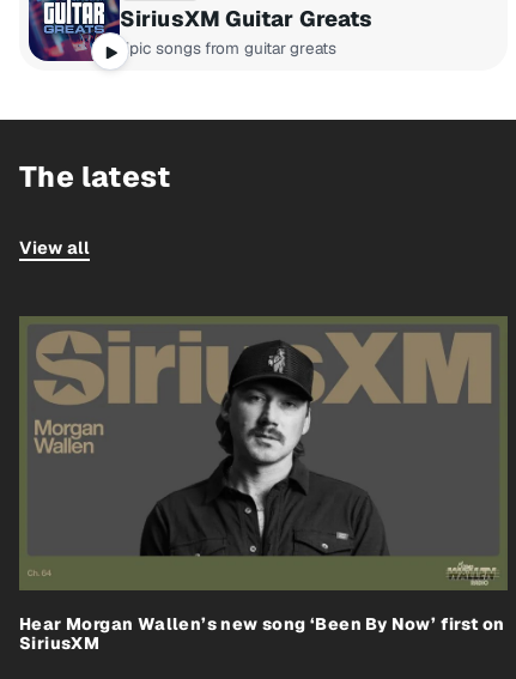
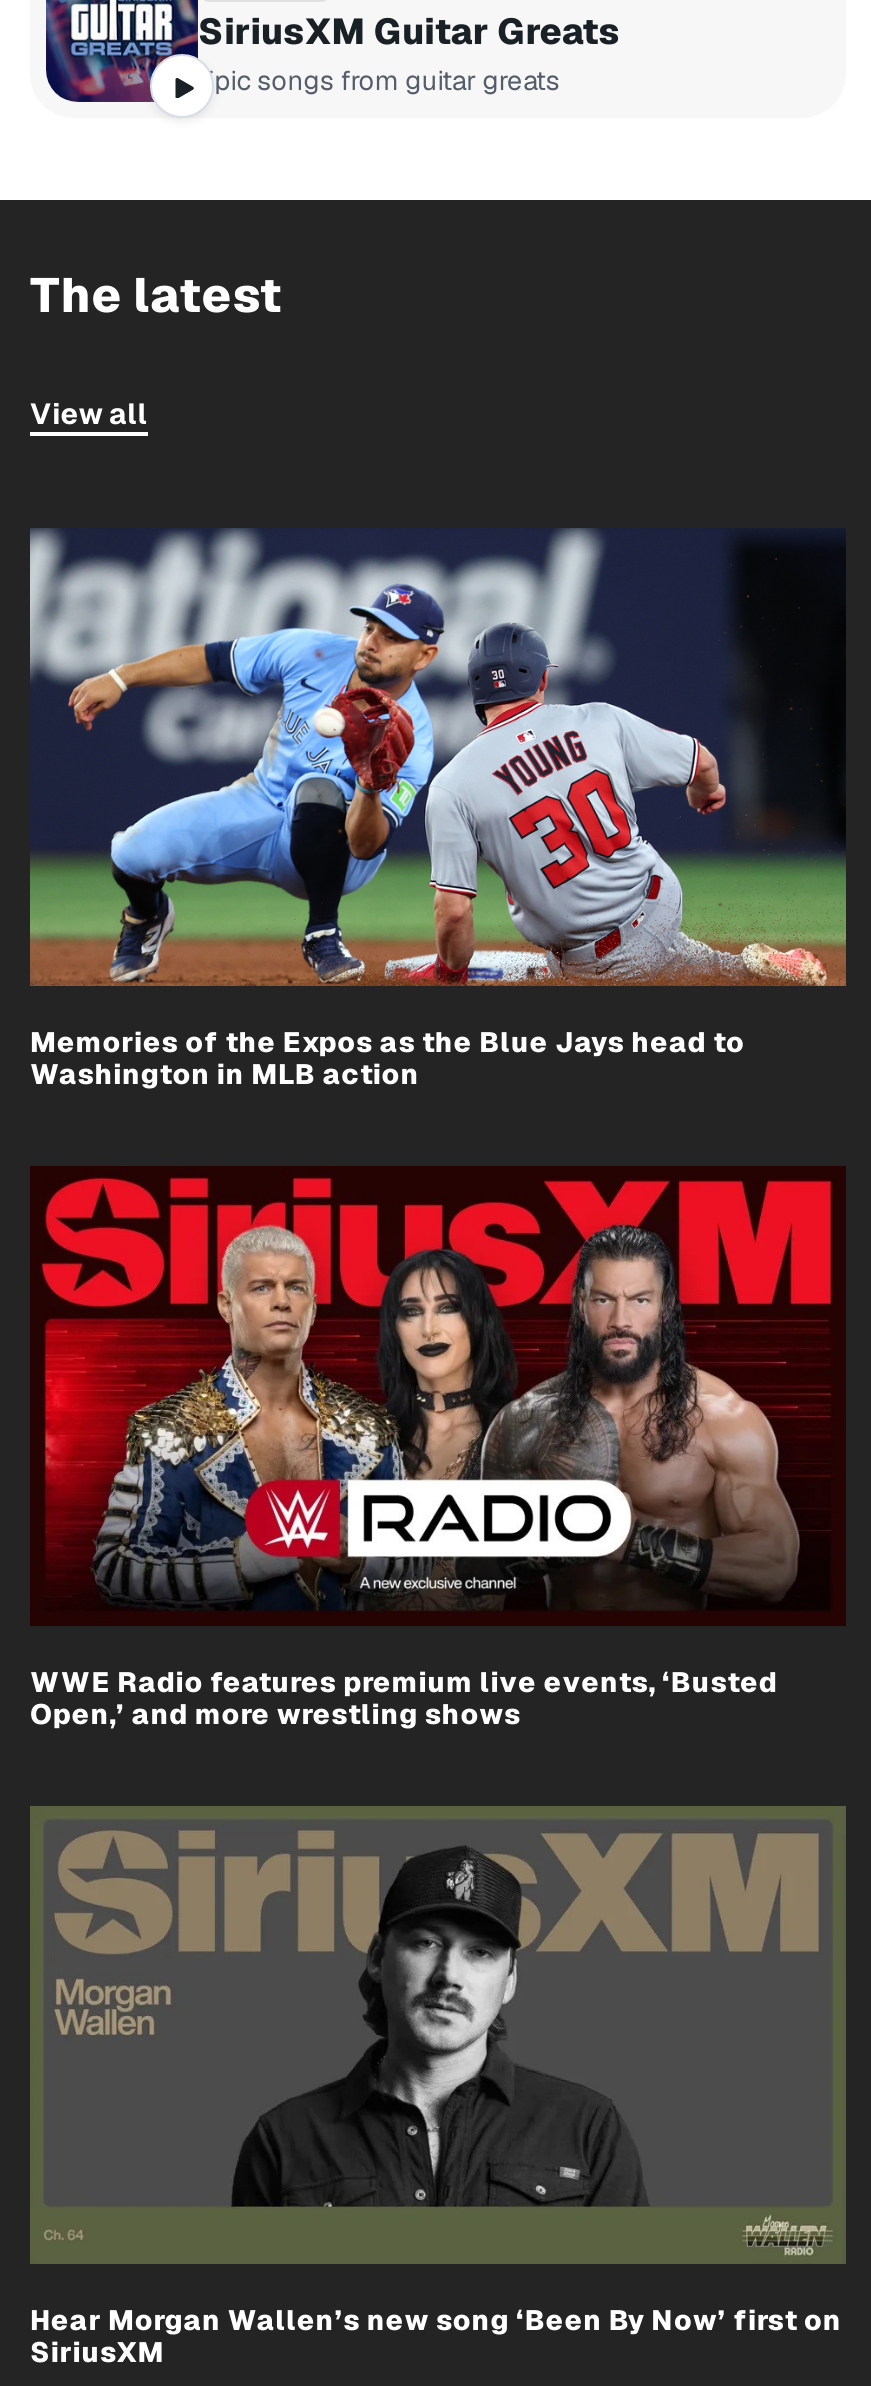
+ [image]
+ Memories of the Expos as the Blue Jays head to
+ Washington in MLB action

+ [image]
+ WWE Radio features premium live events, ‘Busted
+ Open,’ and more wrestling shows
